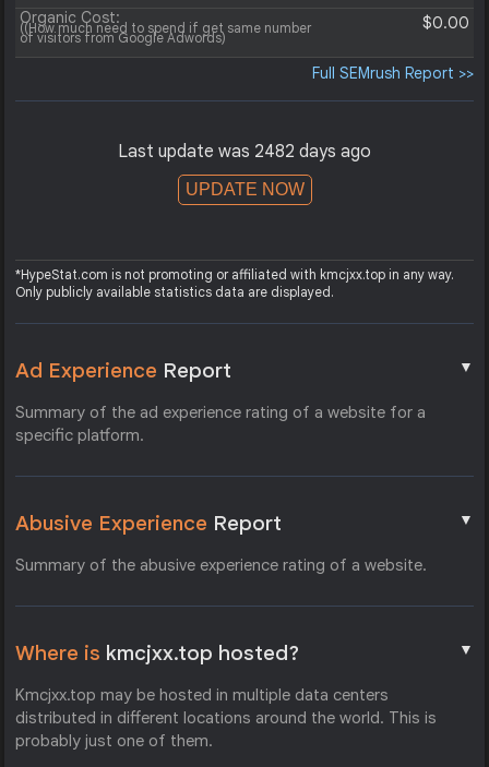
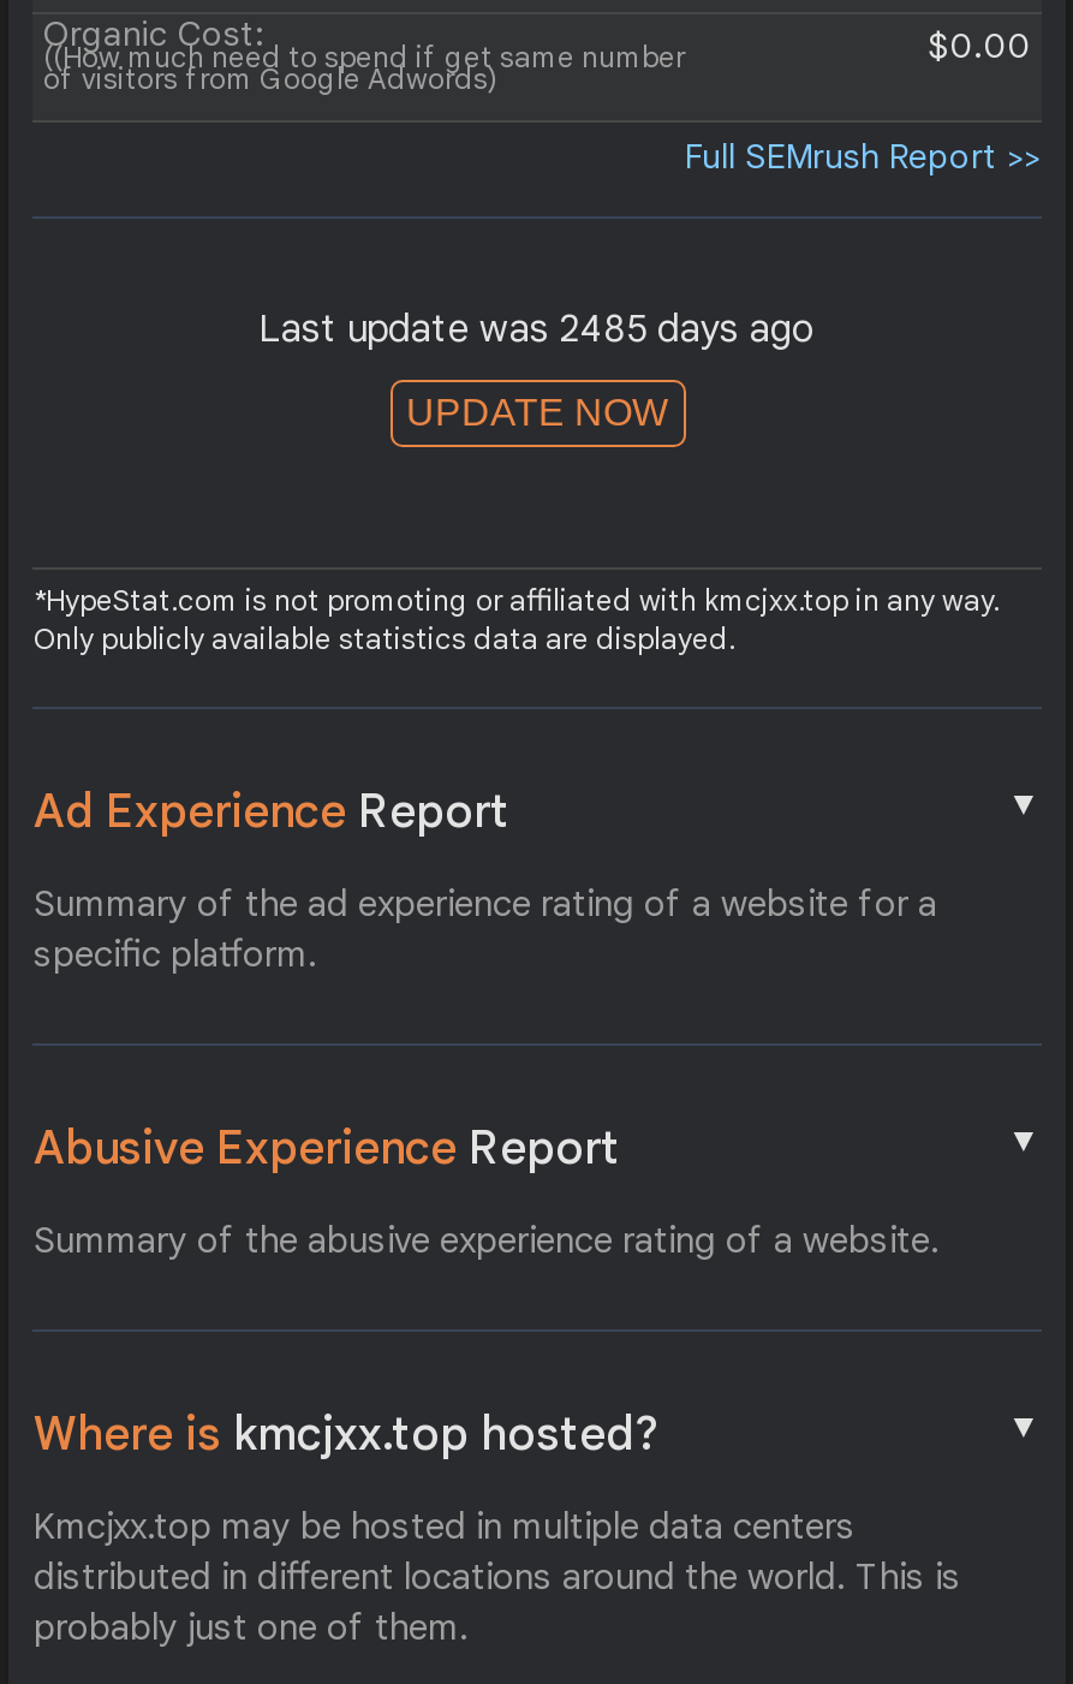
- Last update was 2482 days ago
+ Last update was 2485 days ago
